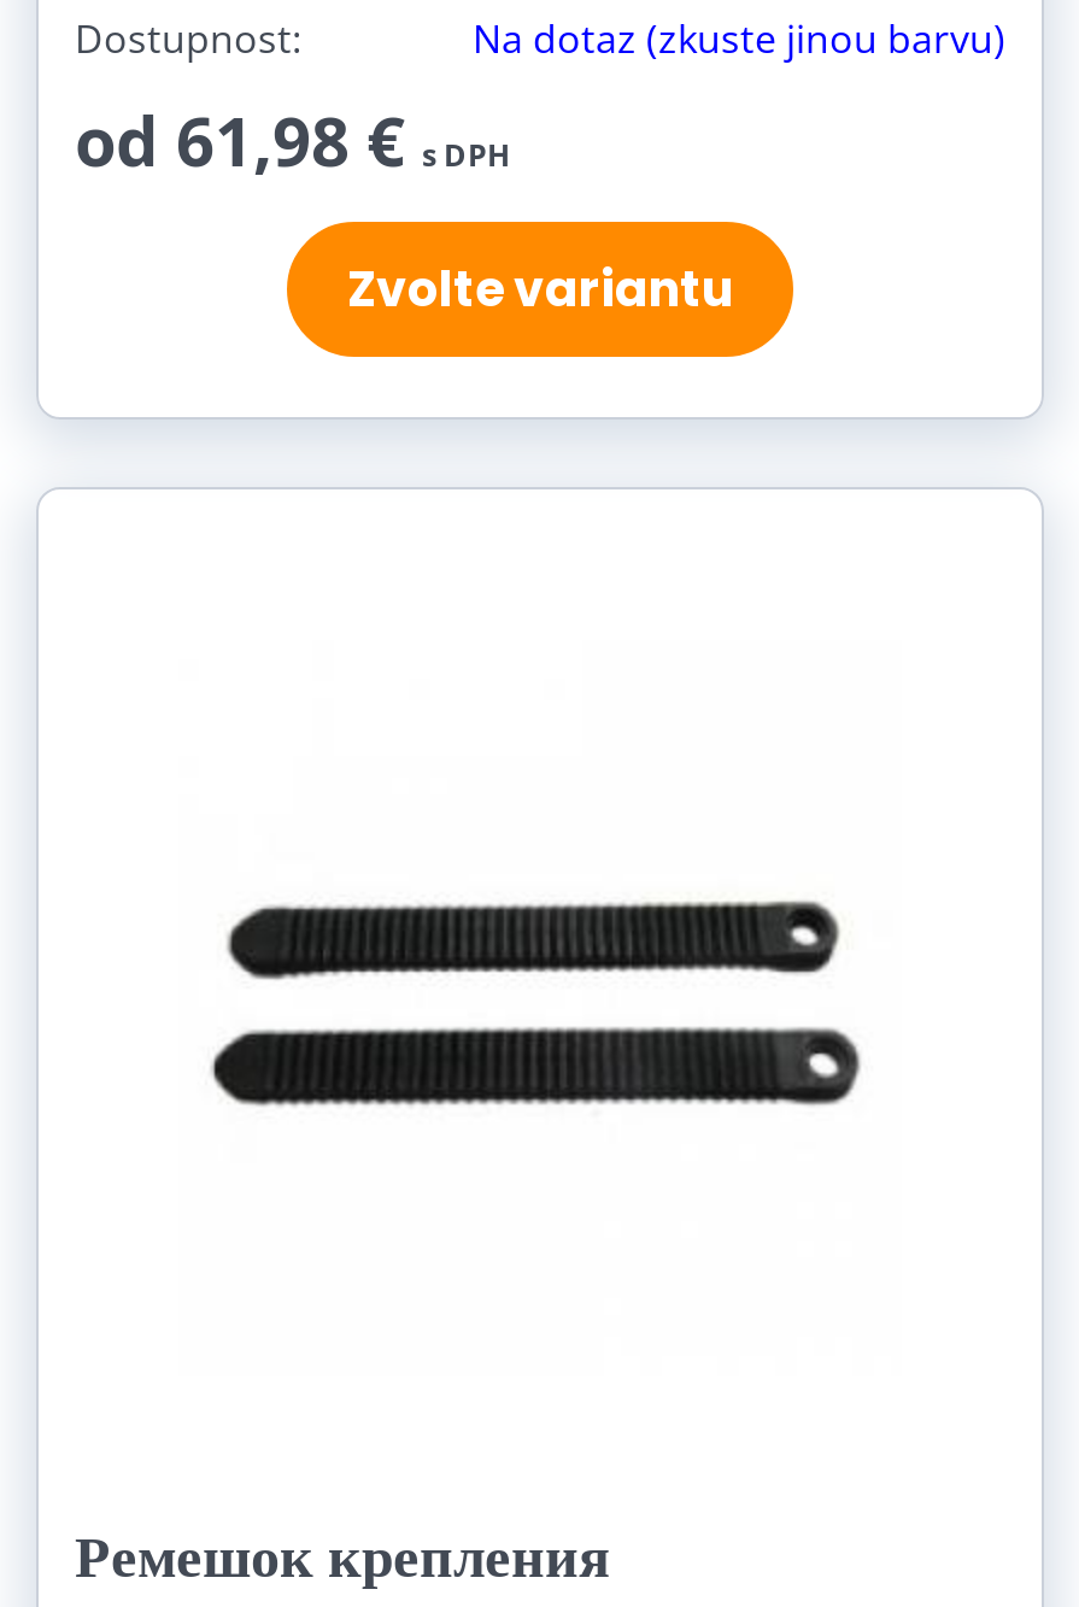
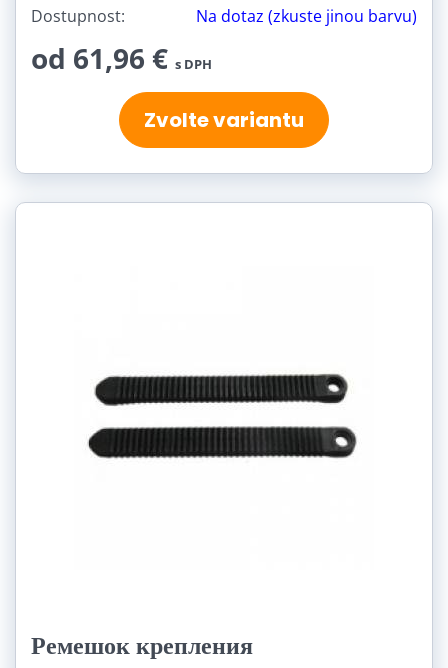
- od 61,98 €s DPH
+ od 61,96 €s DPH
